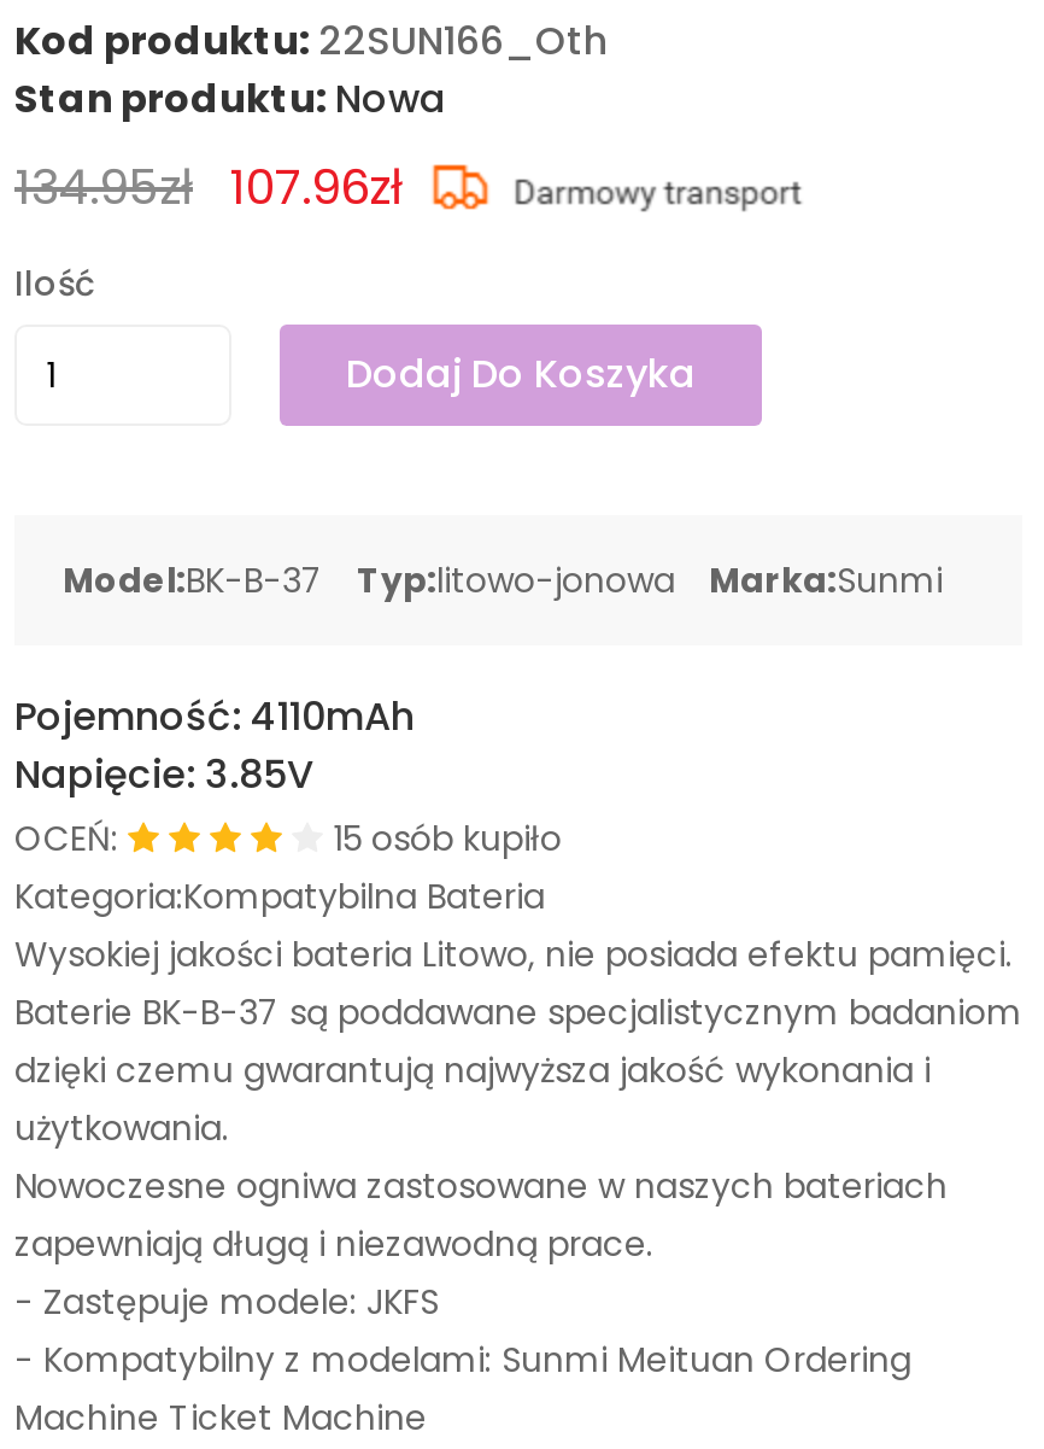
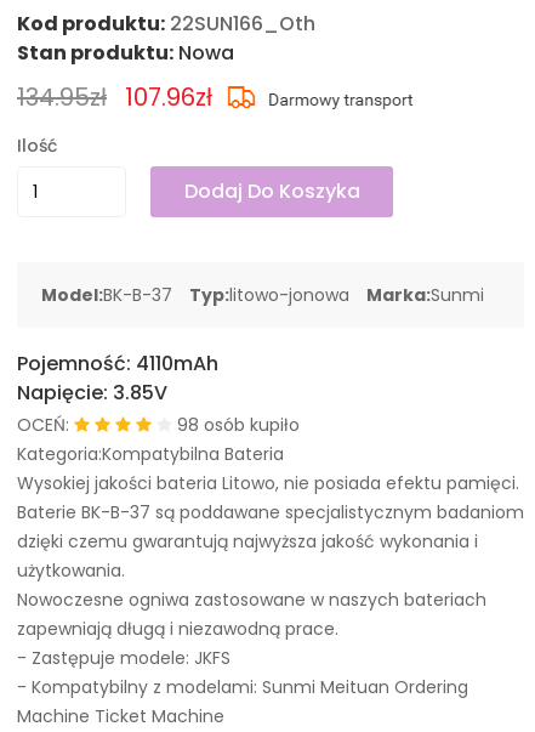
- 15 osób kupiło
+ 98 osób kupiło
